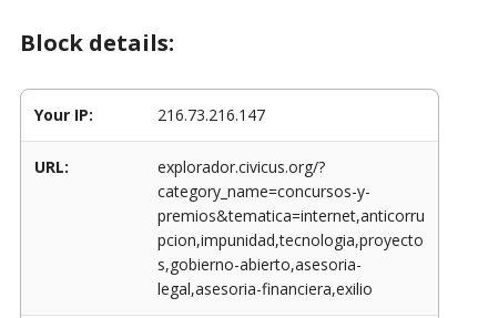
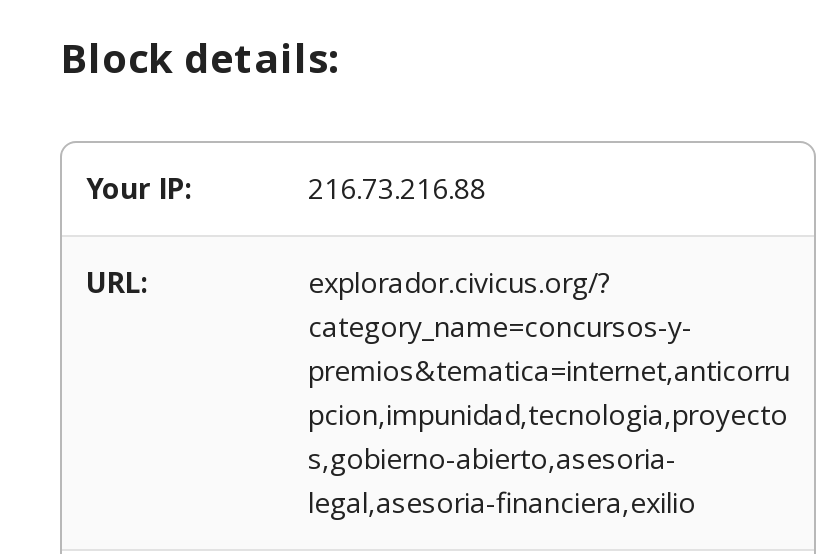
- 216.73.216.147
+ 216.73.216.88
